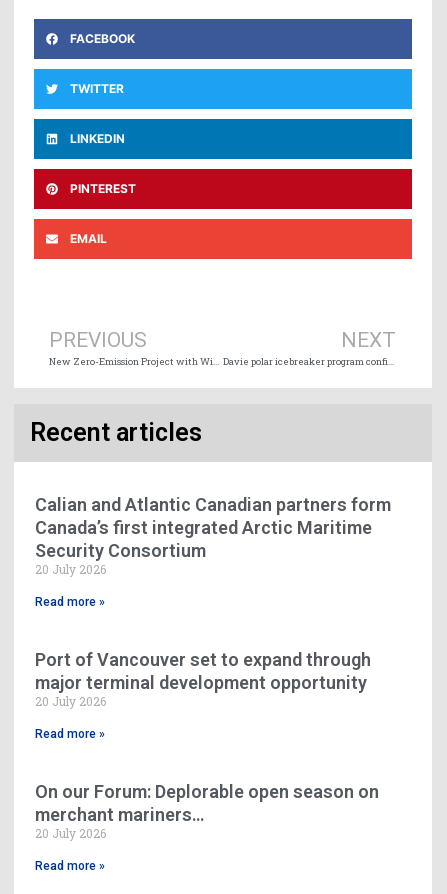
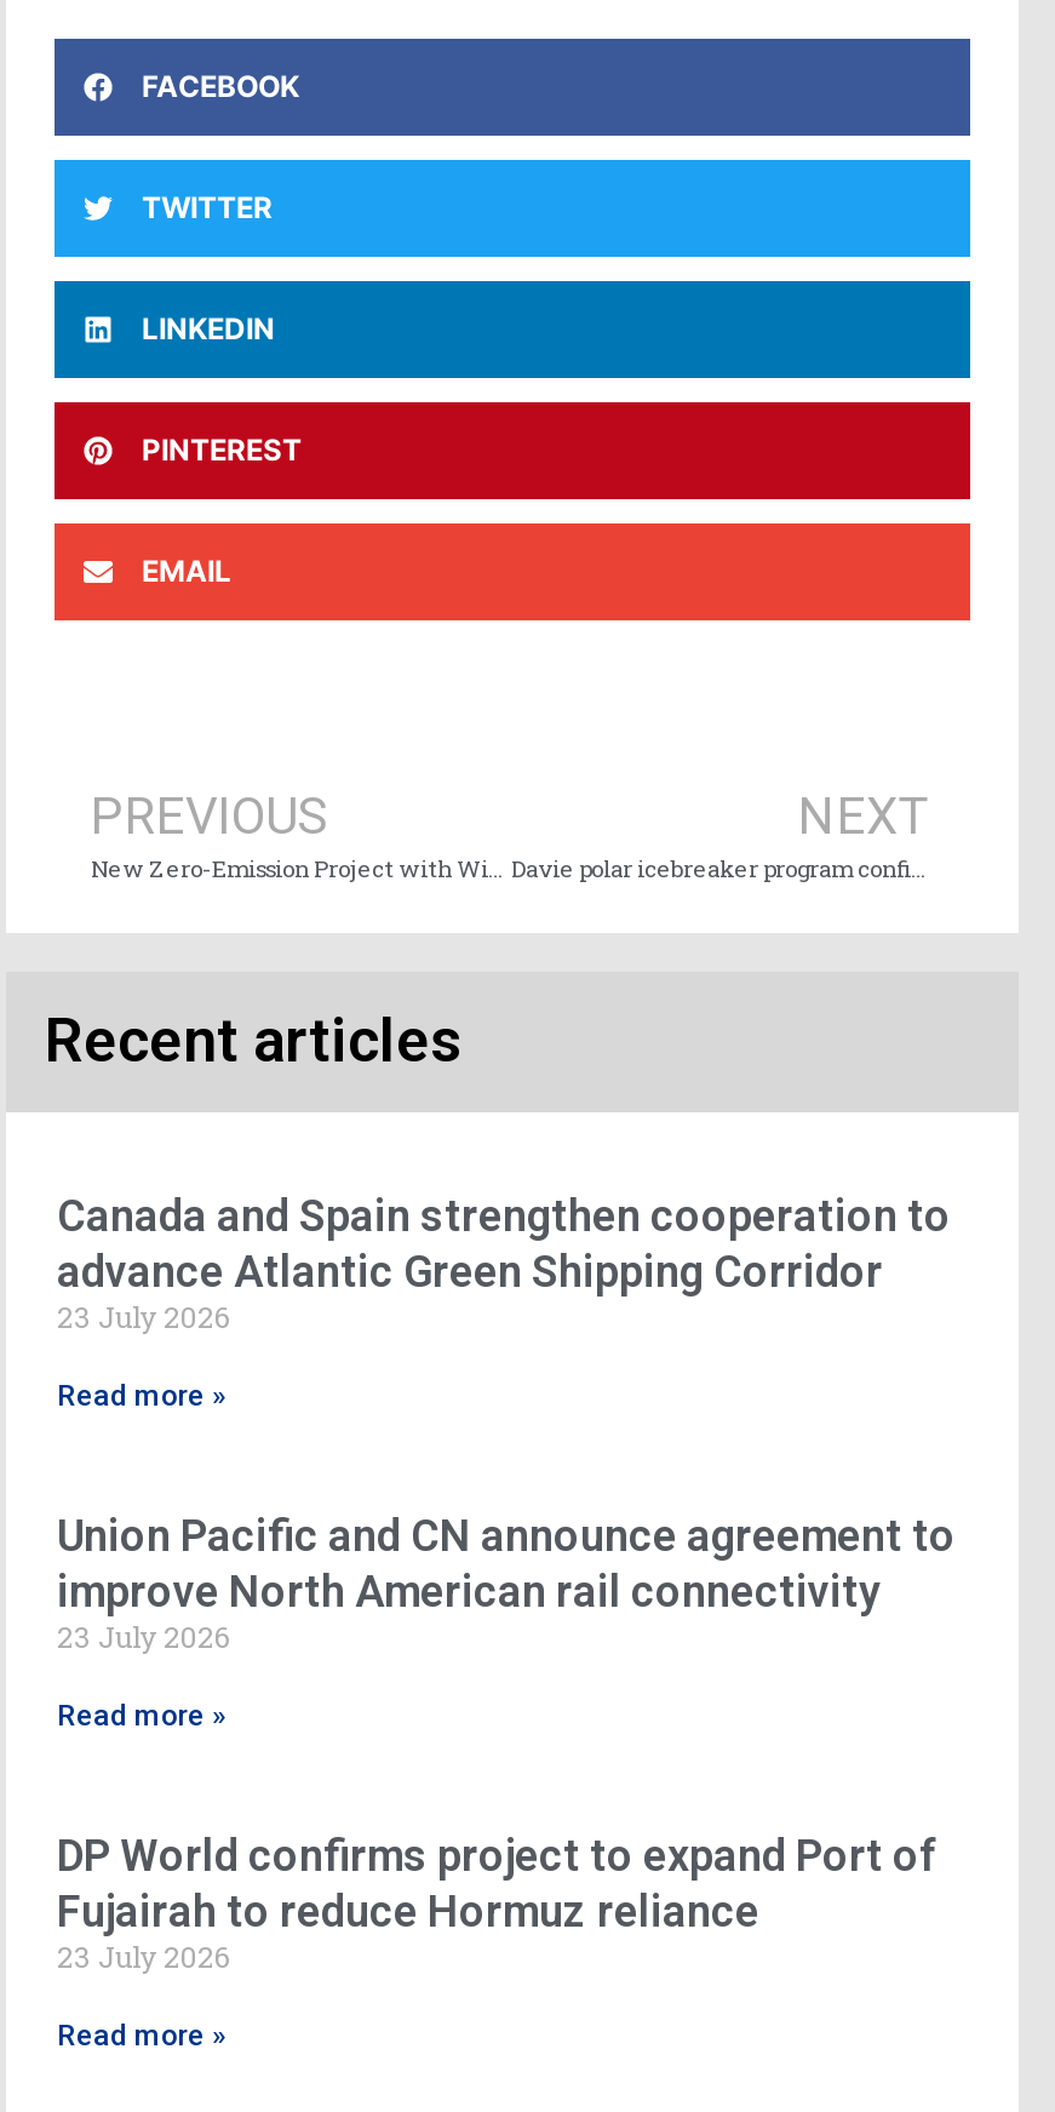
- Calian and Atlantic Canadian partners form
- Canada’s first integrated Arctic Maritime
- Security Consortium
- 20 July 2026
+ Canada and Spain strengthen cooperation to
+ advance Atlantic Green Shipping Corridor
+ 23 July 2026

- Port of Vancouver set to expand through
- major terminal development opportunity
- 20 July 2026
+ Union Pacific and CN announce agreement to
+ improve North American rail connectivity
+ 23 July 2026

- On our Forum: Deplorable open season on
- merchant mariners…
- 20 July 2026
+ DP World confirms project to expand Port of
+ Fujairah to reduce Hormuz reliance
+ 23 July 2026
